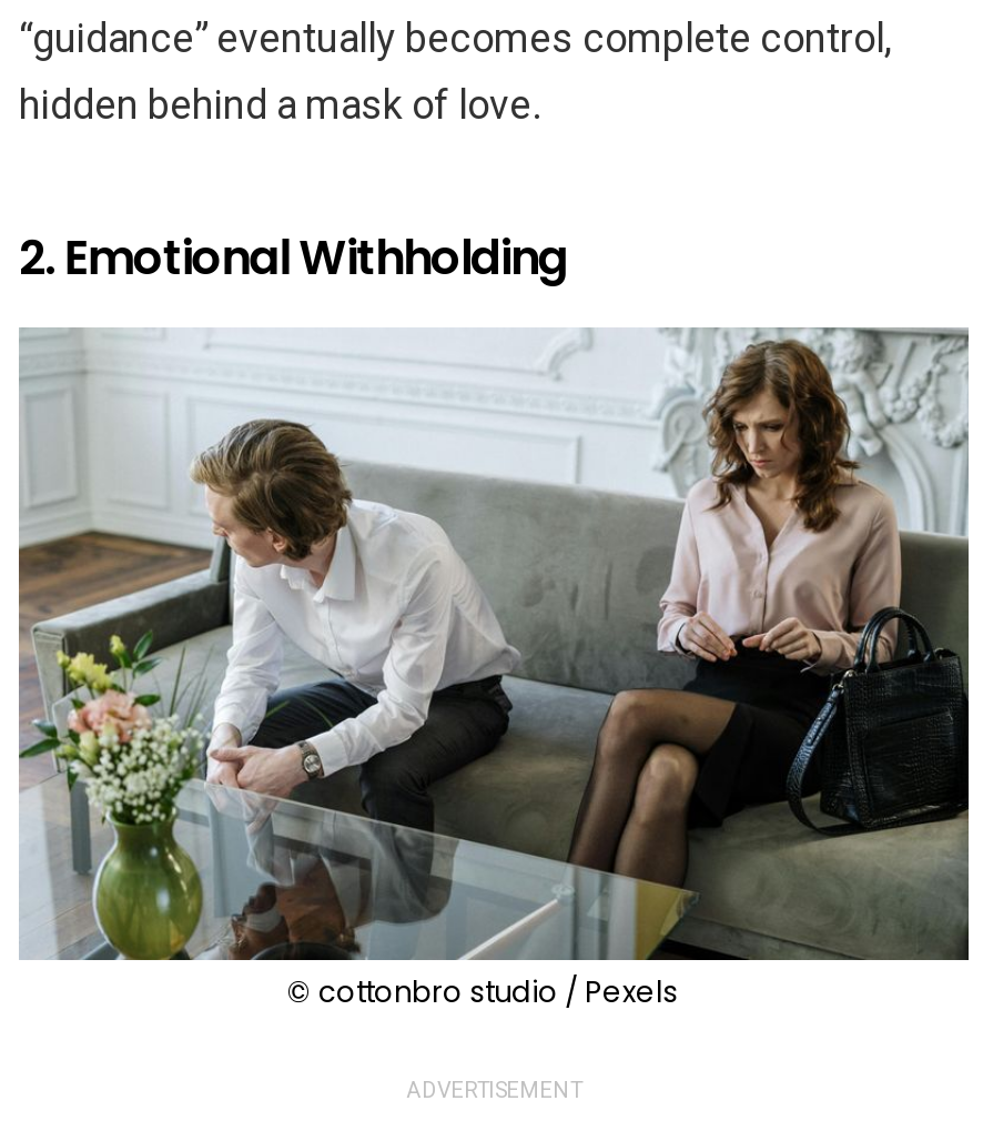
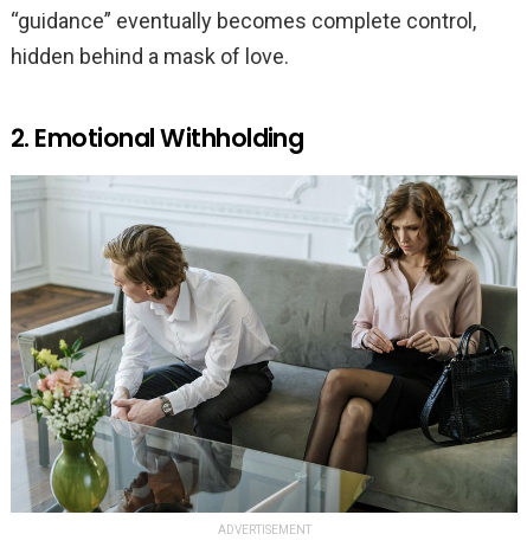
- © cottonbro studio / Pexels
